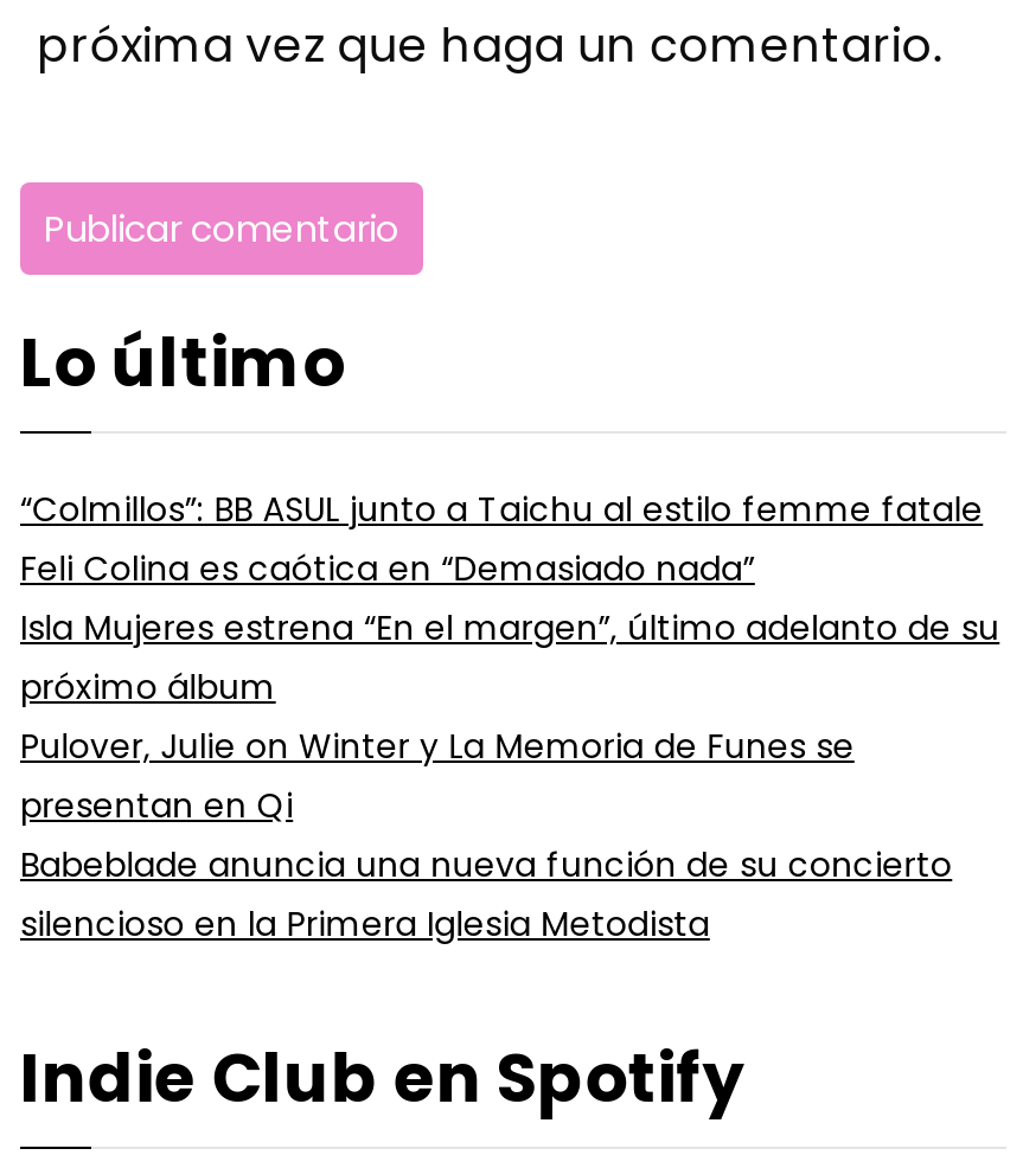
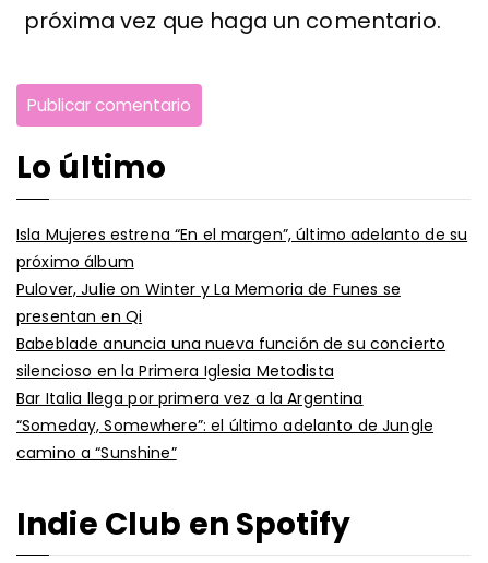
- “Colmillos”: BB ASUL junto a Taichu al estilo femme fatale
- Feli Colina es caótica en “Demasiado nada”

moved up: Isla Mujeres estrena “En el margen”, último adelanto de su | próximo álbum | Pulover, Julie on Winter y La Memoria de Funes se | presentan en Qi | Babeblade anuncia una nueva función de su concierto | silencioso en la Primera Iglesia Metodista

+ Bar Italia llega por primera vez a la Argentina
+ “Someday, Somewhere”: el último adelanto de Jungle
+ camino a “Sunshine”
